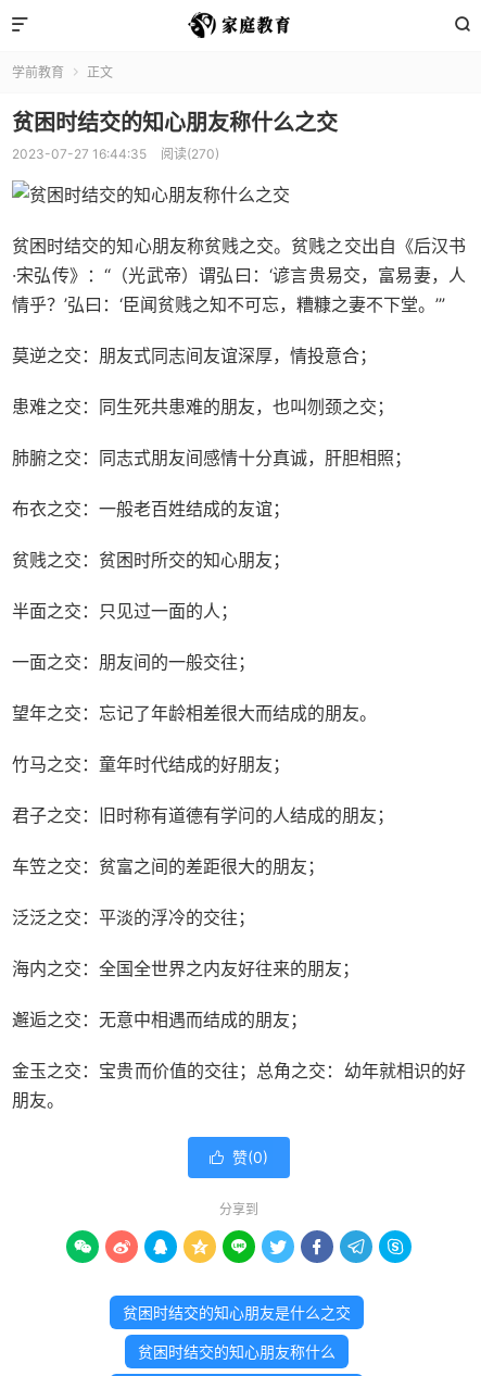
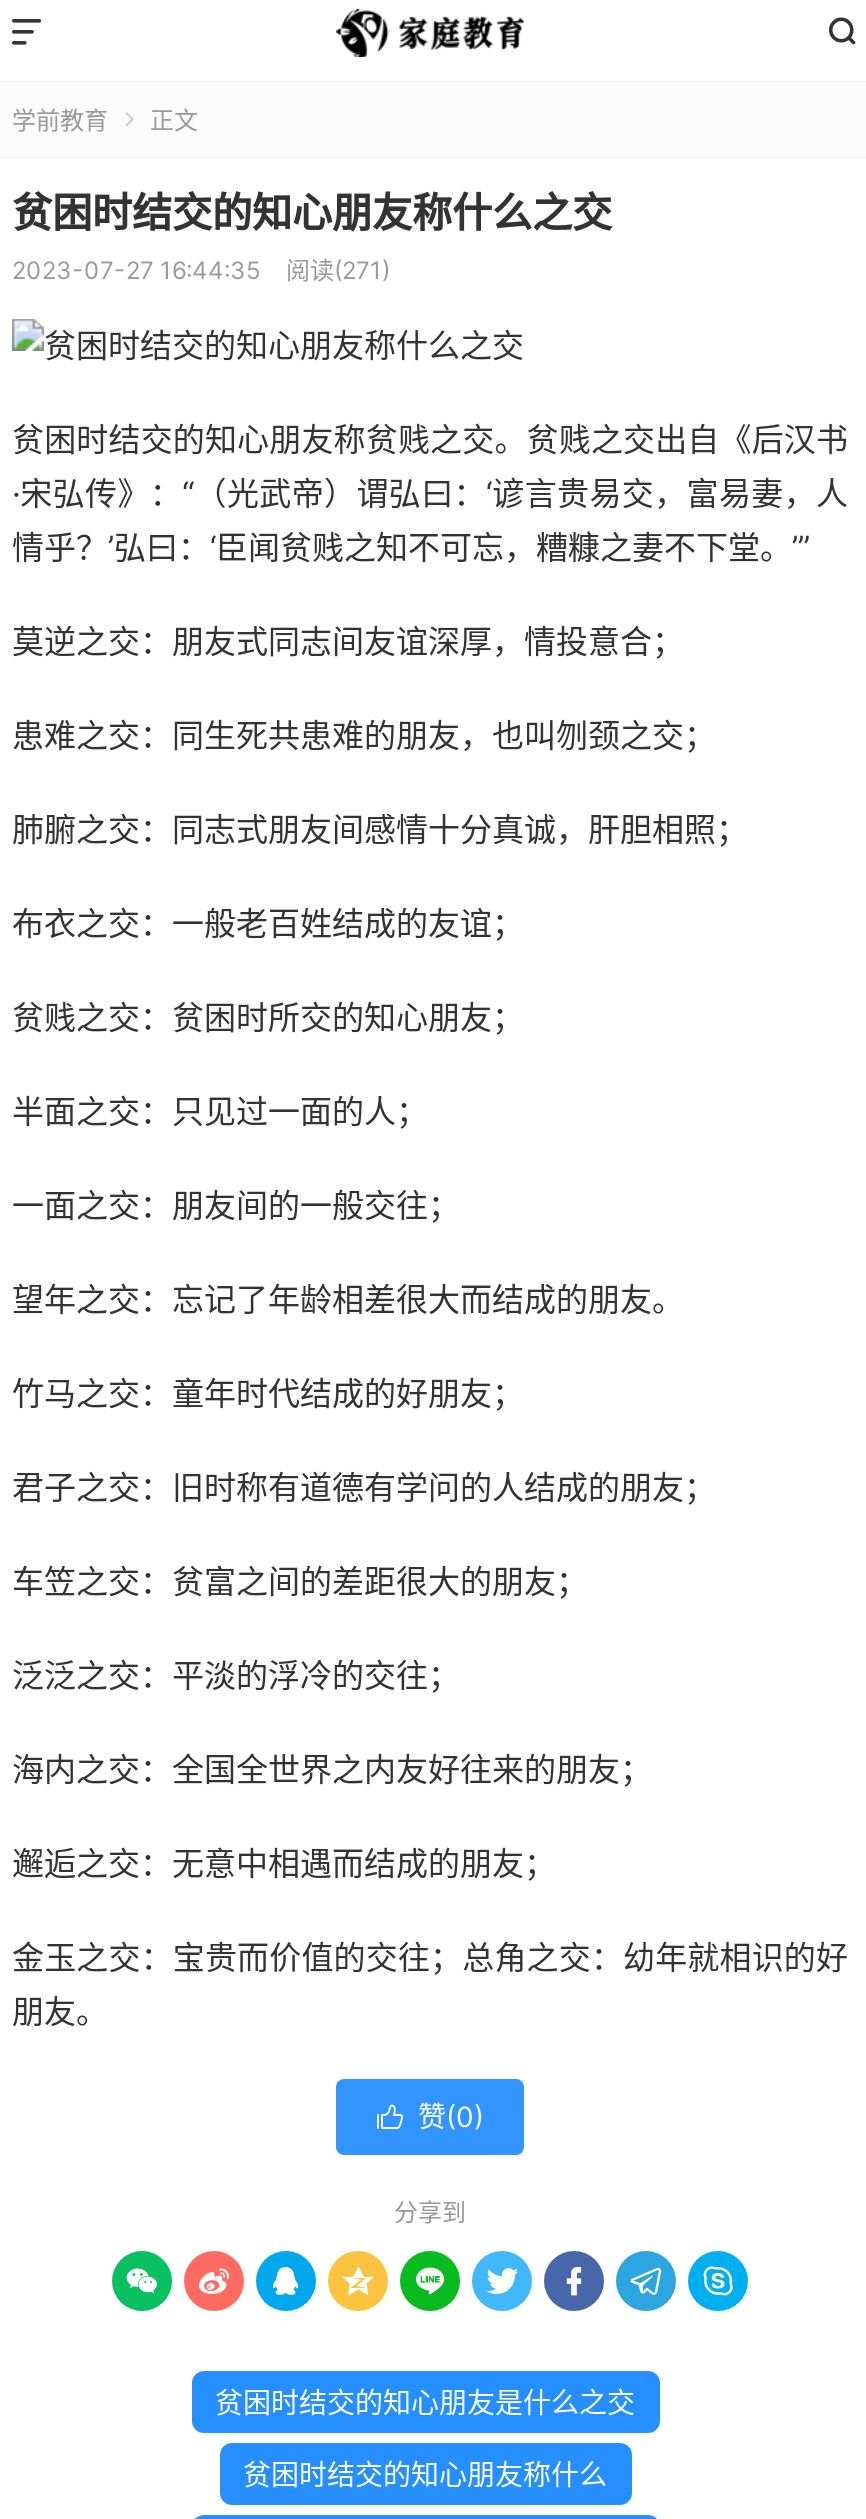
- 2023-07-27 16:44:35 阅读(270)
+ 2023-07-27 16:44:35 阅读(271)
